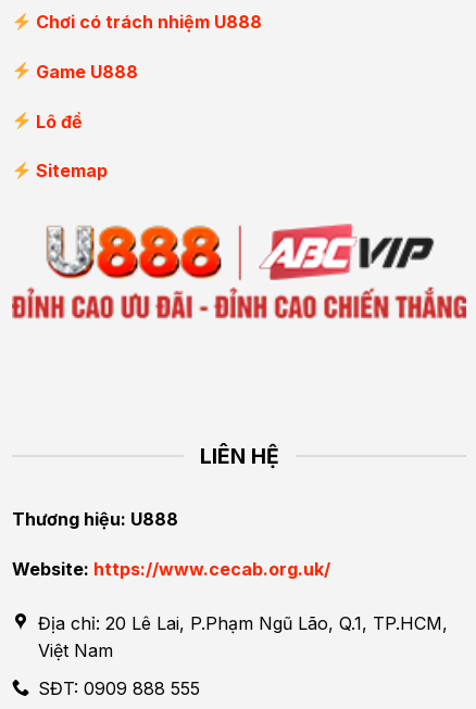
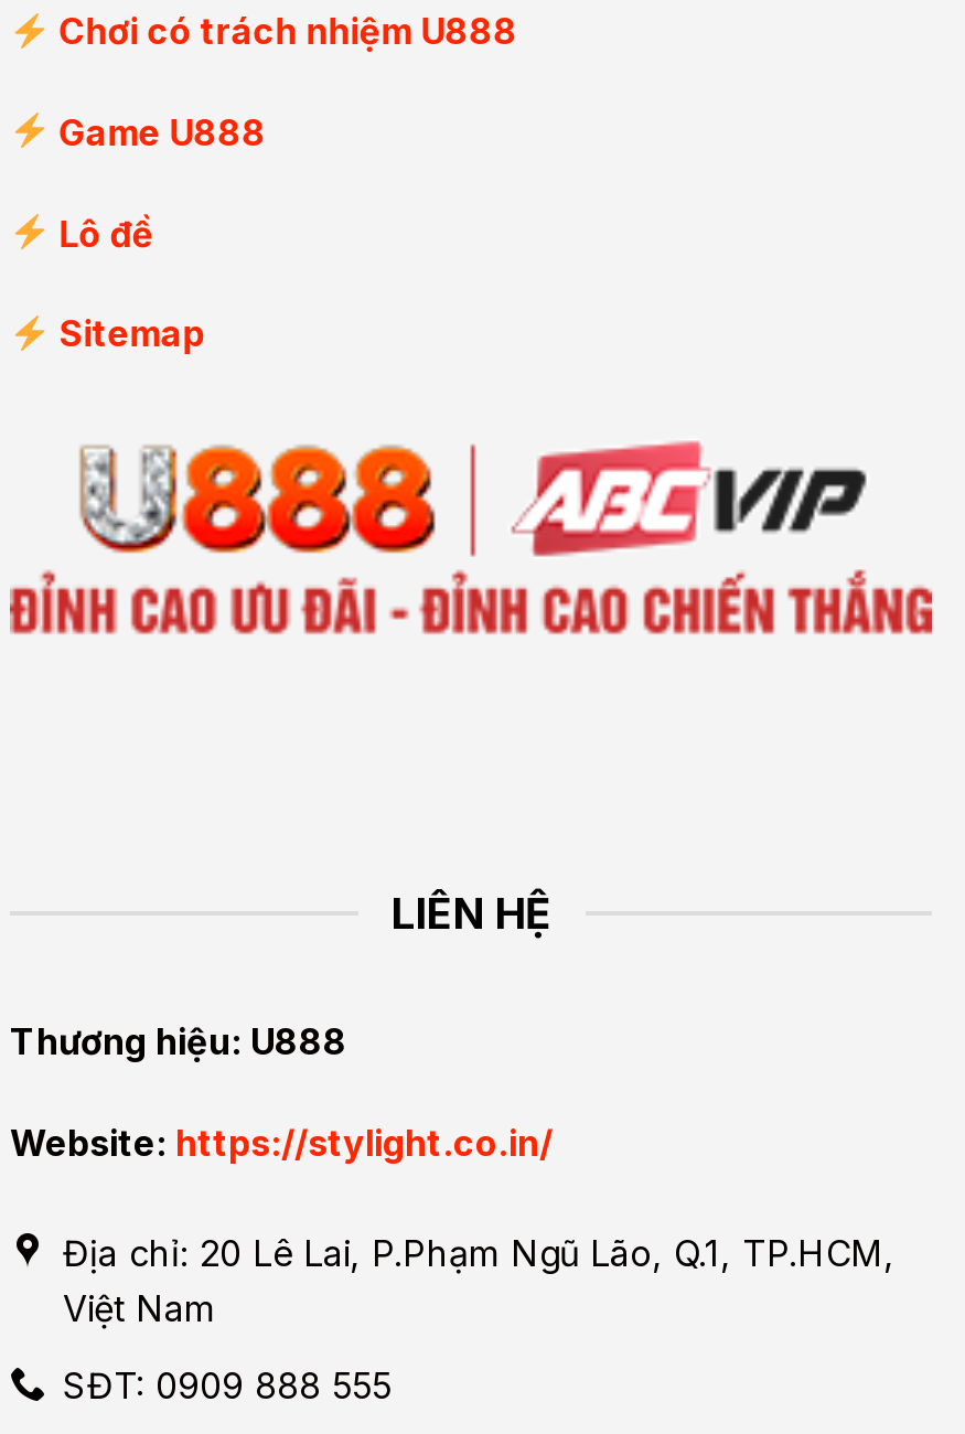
- Website: https://www.cecab.org.uk/
+ Website: https://stylight.co.in/
